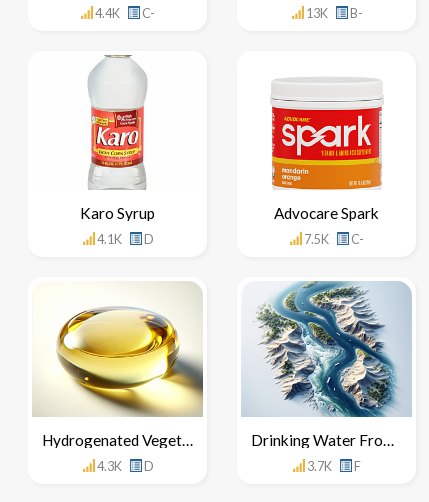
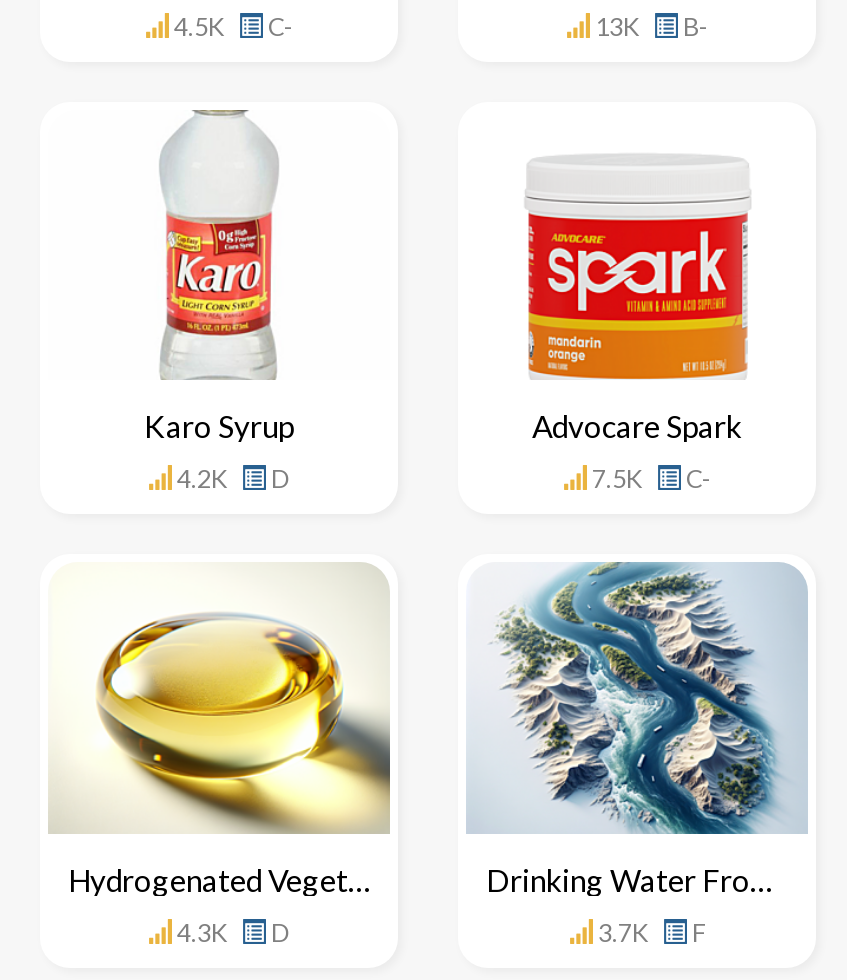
- 4.4K C-
+ 4.5K C-

- 4.1K D
+ 4.2K D
